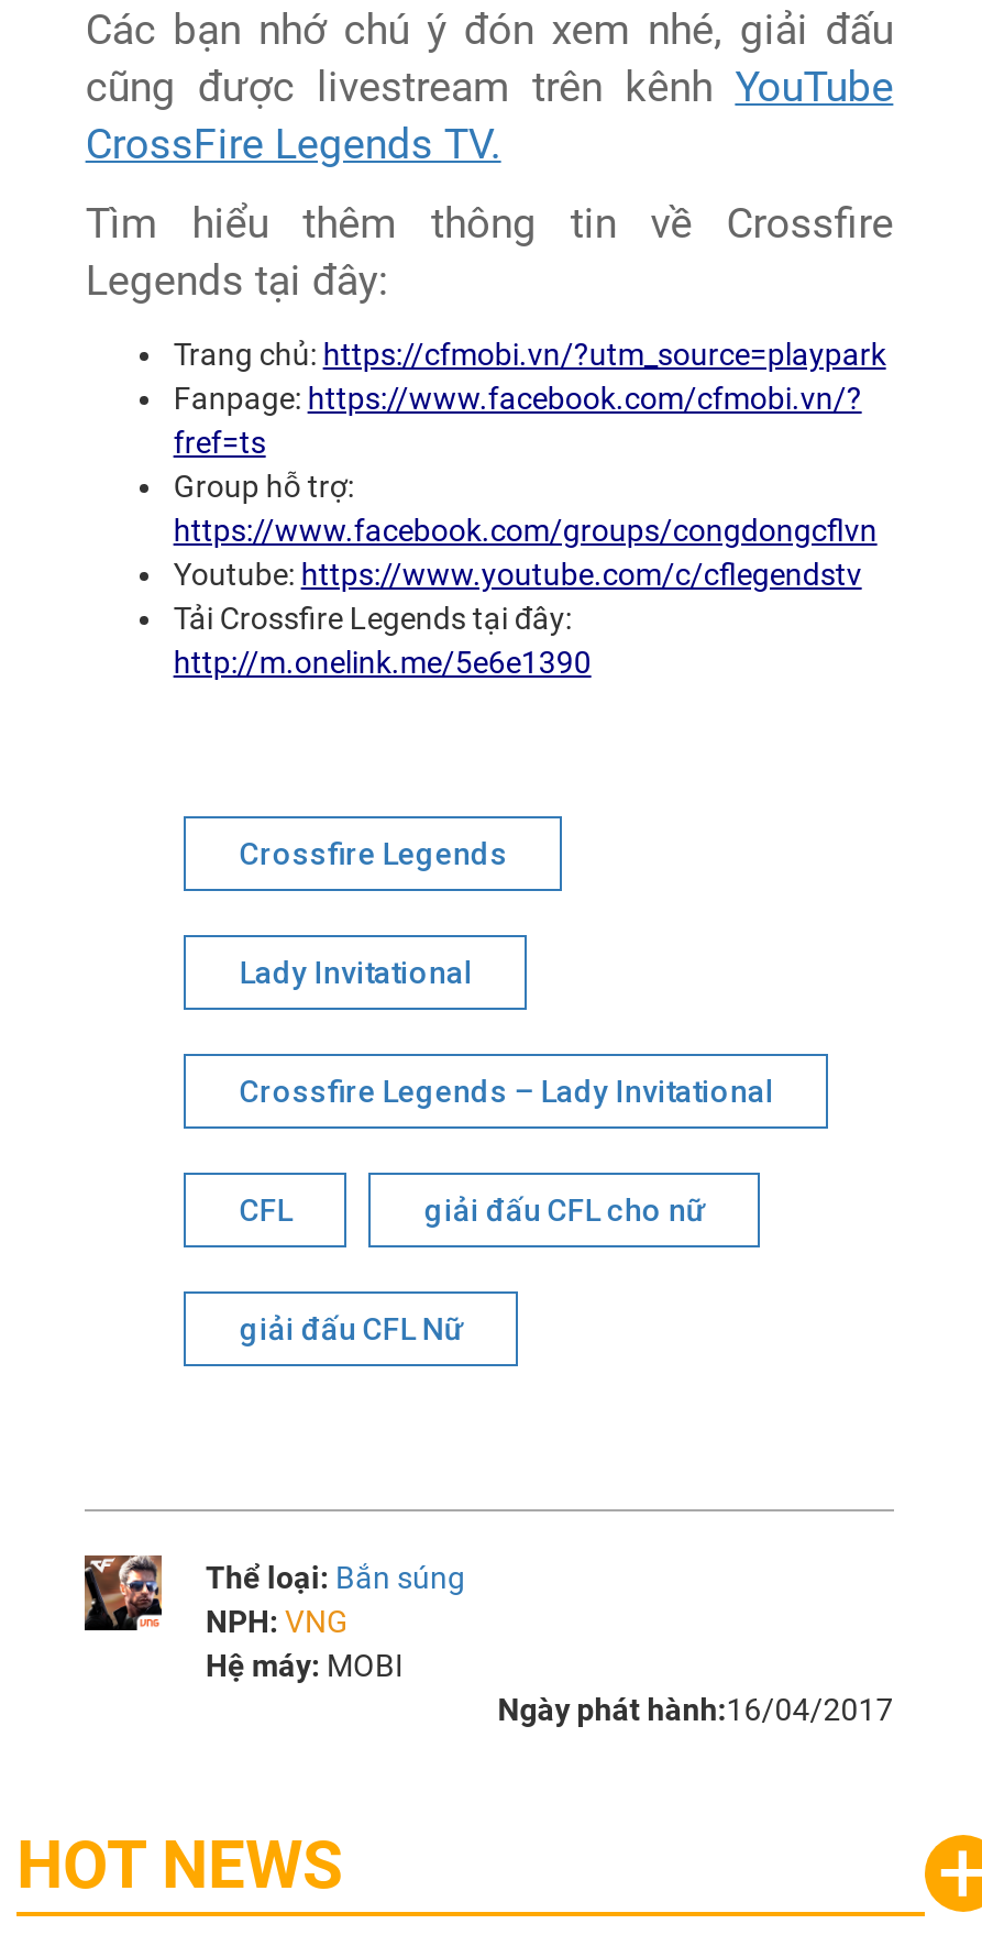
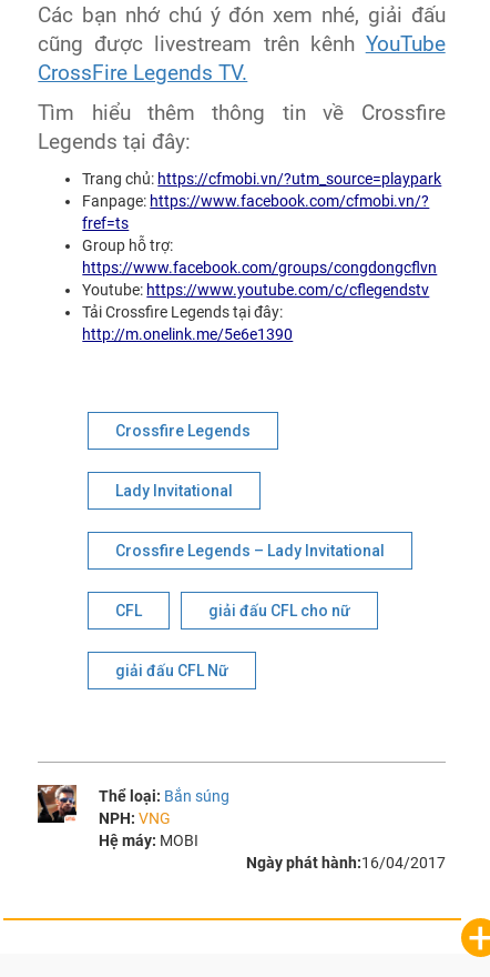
- HOT NEWS
